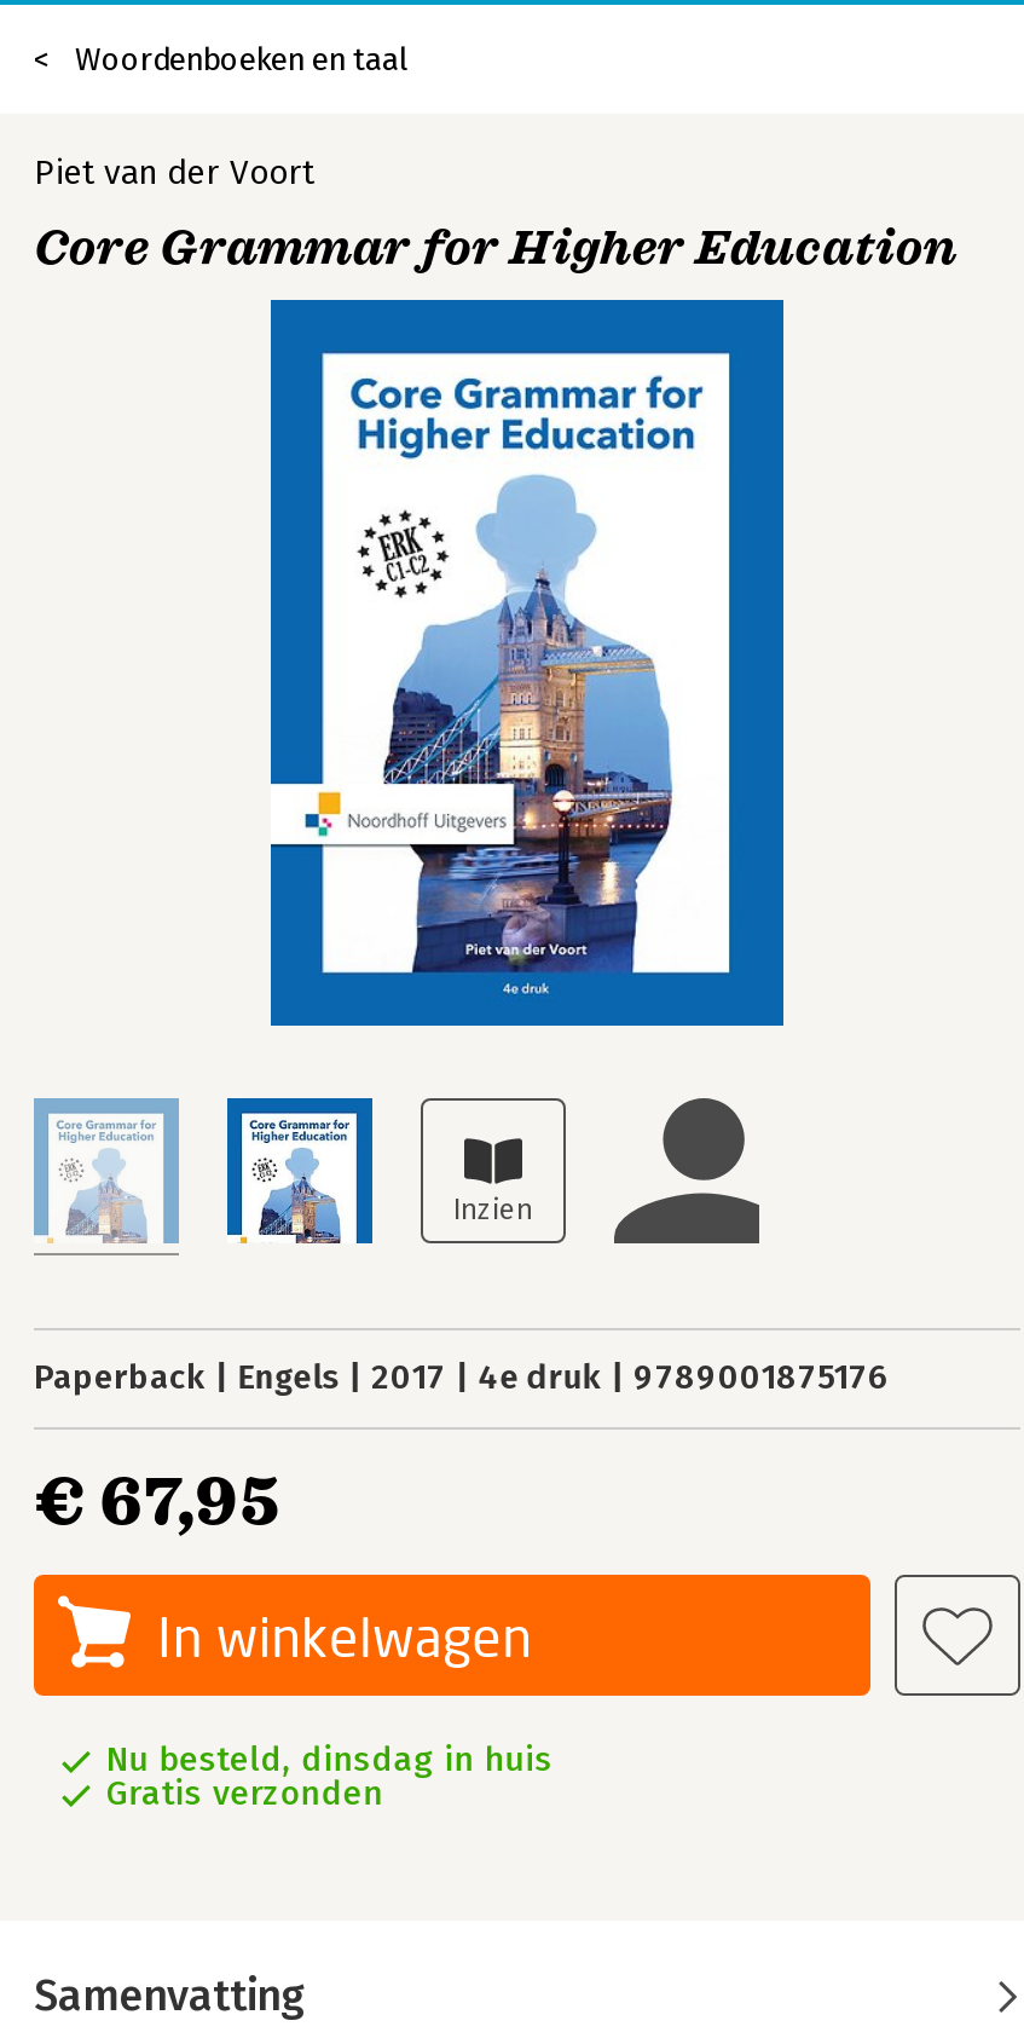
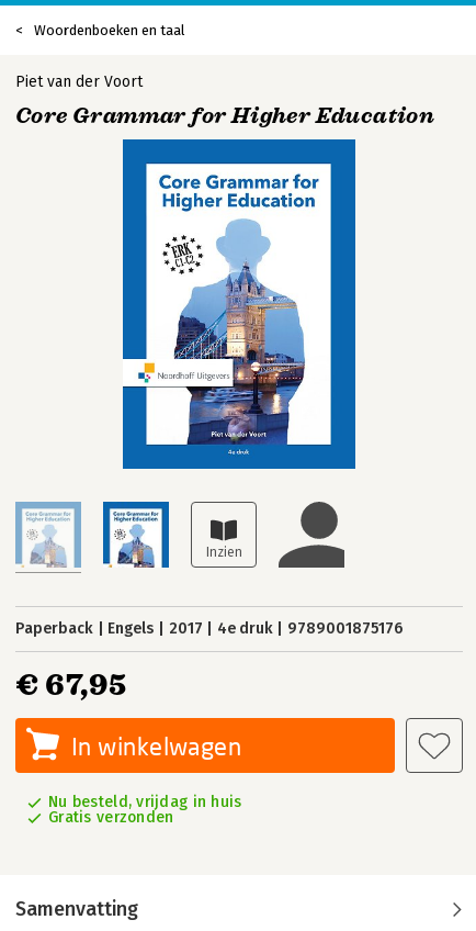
- Nu besteld, dinsdag in huis
+ Nu besteld, vrijdag in huis
